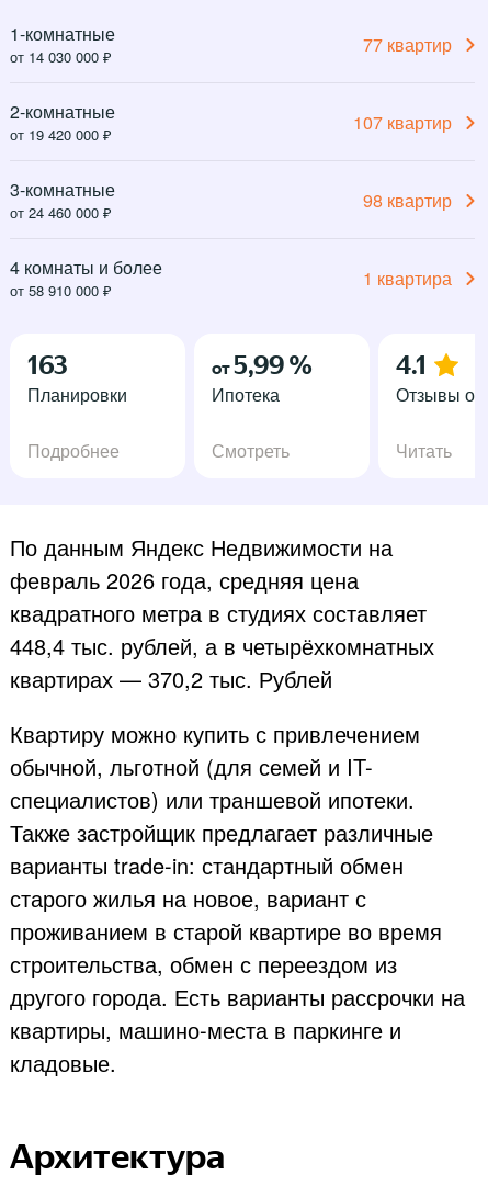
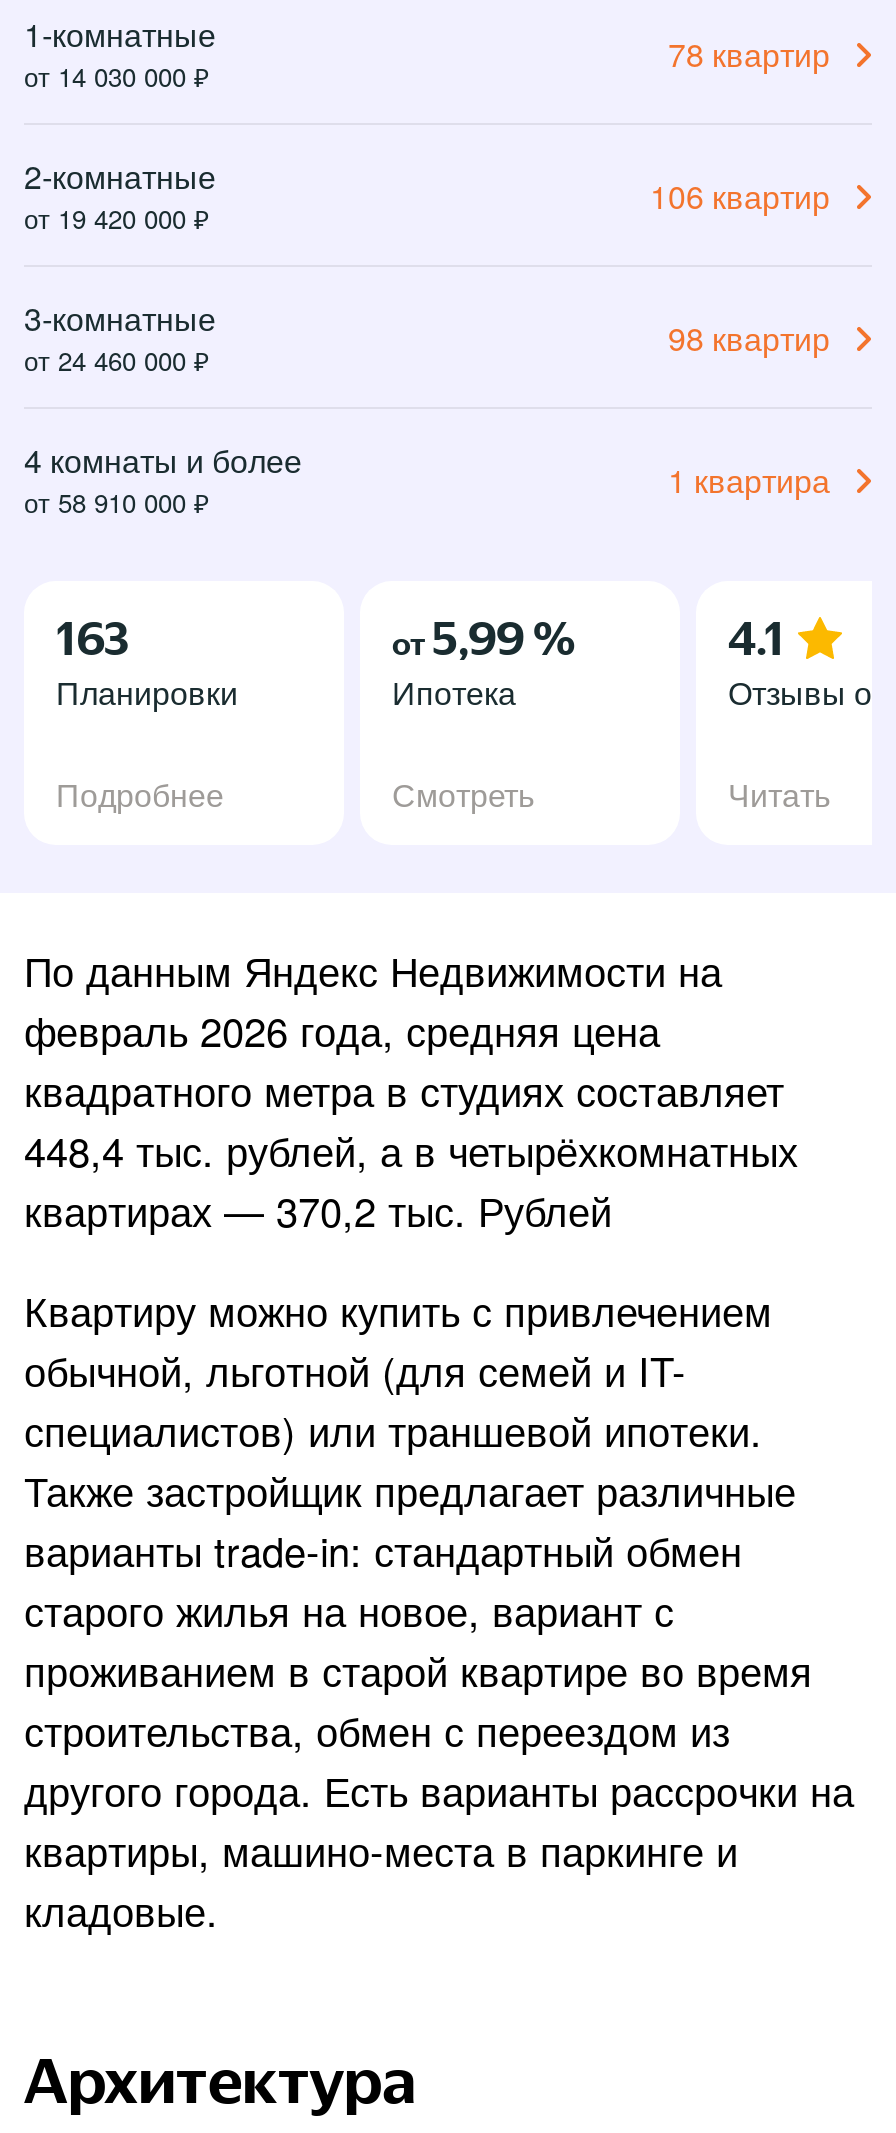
- 77 квартир
+ 78 квартир

- 107 квартир
+ 106 квартир
